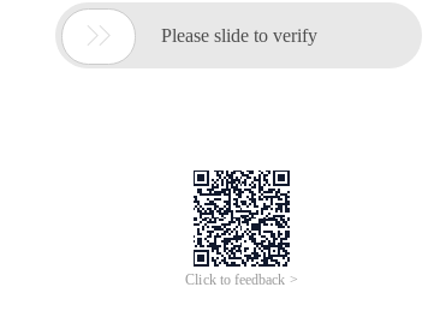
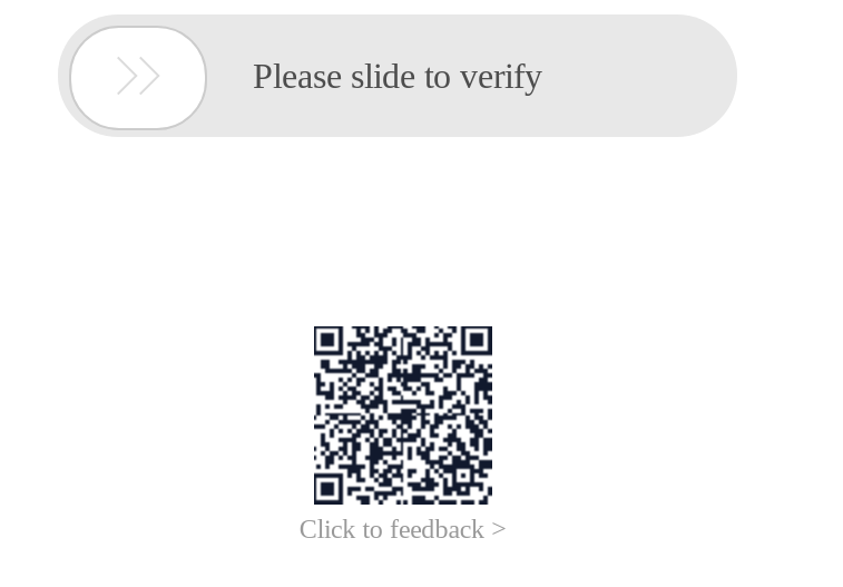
- [image]
+ [image]
